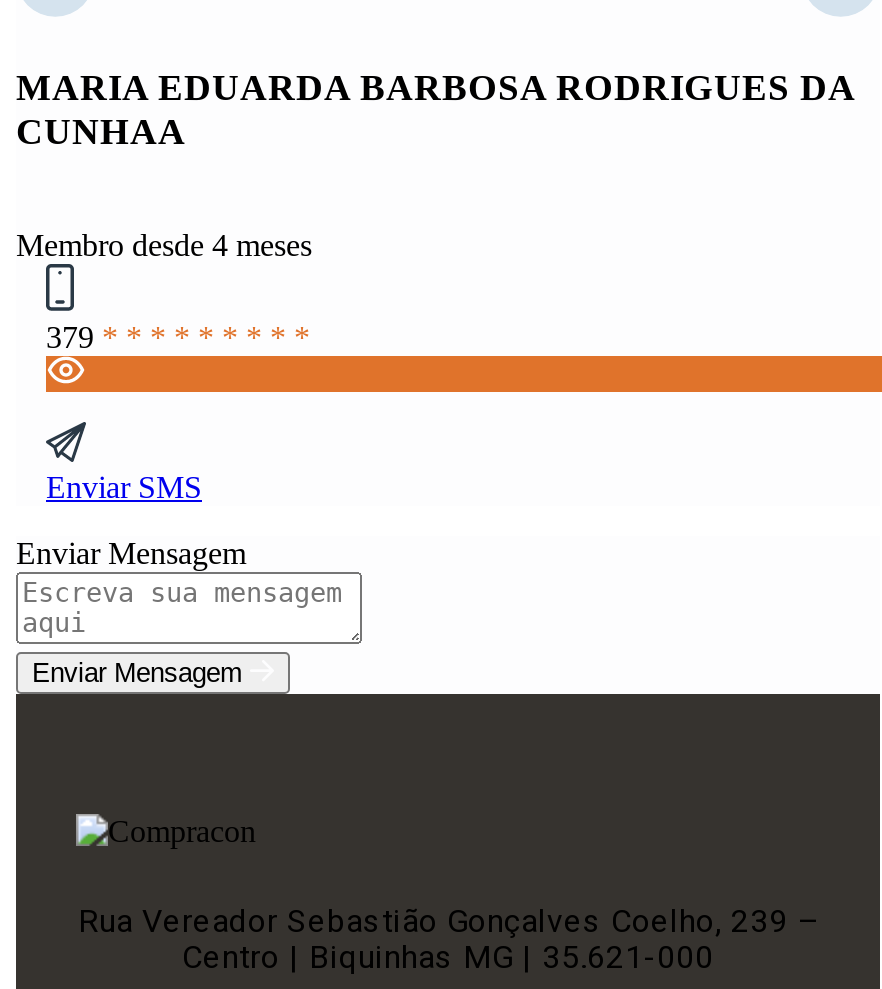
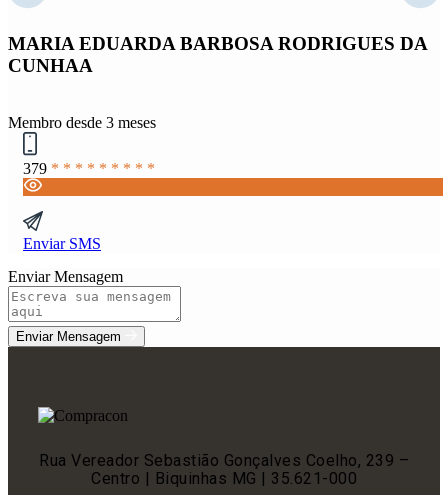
- Membro desde 4 meses
+ Membro desde 3 meses
